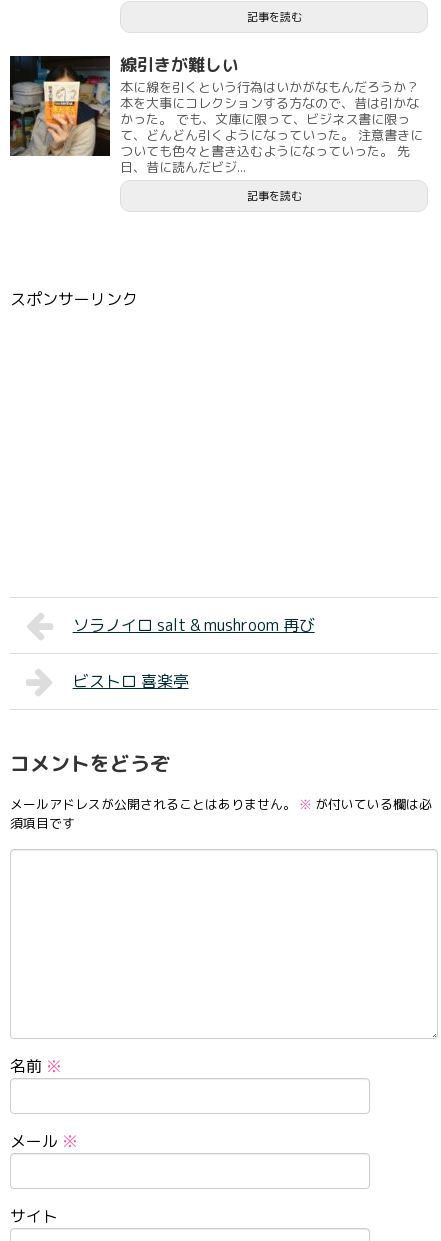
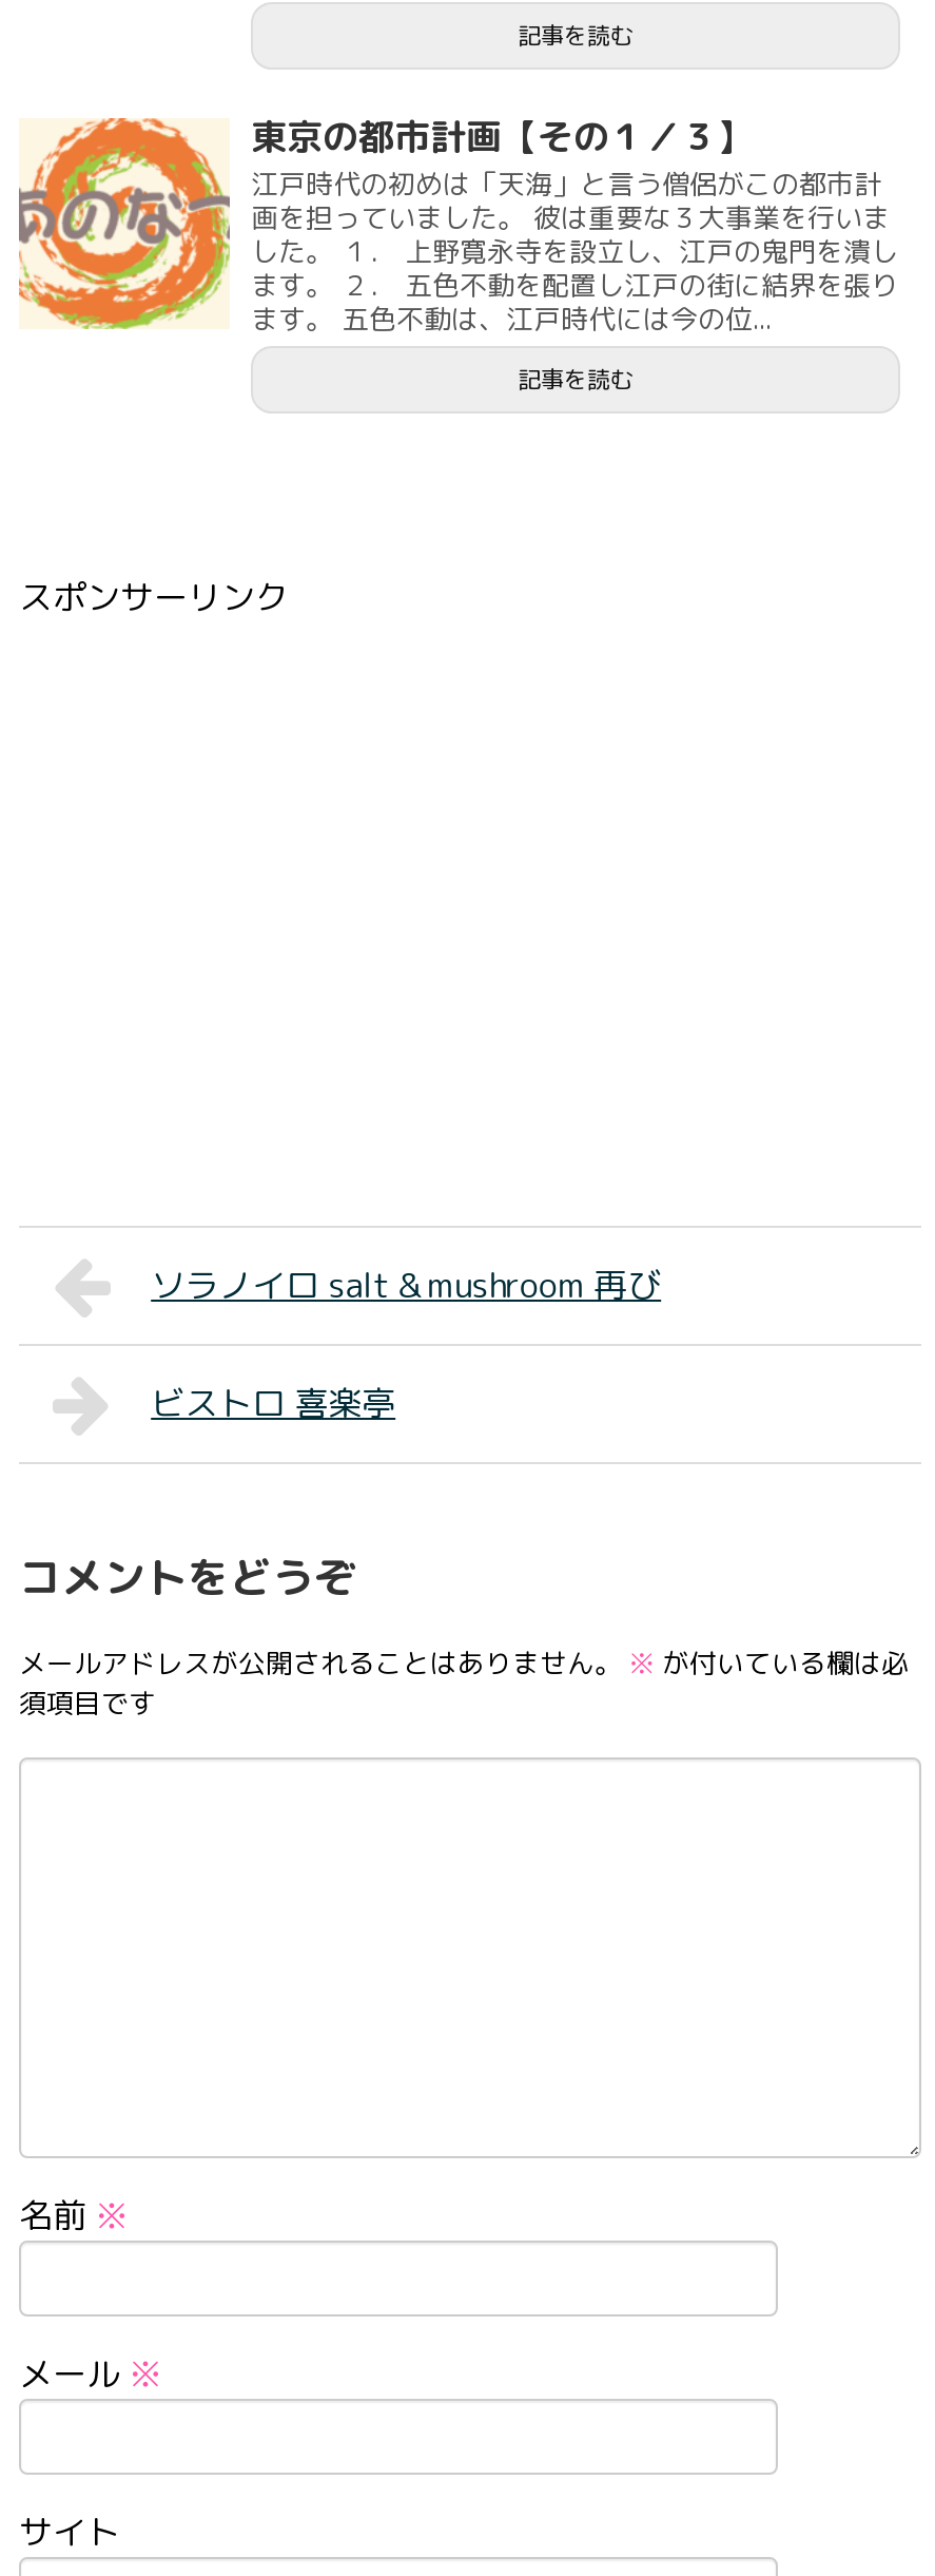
- [image]
- 線引きが難しい
- 本に線を引くという行為はいかがなもんだろうか？
- 本を大事にコレクションする方なので、昔は引かな
- かった。 でも、文庫に限って、ビジネス書に限っ
- て、どんどん引くようになっていった。 注意書きに
- ついても色々と書き込むようになっていった。 先
- 日、昔に読んだビジ...
+ [image]
+ 東京の都市計画【その１／３】
+ 江戸時代の初めは「天海」と言う僧侶がこの都市計
+ 画を担っていました。 彼は重要な３大事業を行いま
+ した。 １． 上野寛永寺を設立し、江戸の鬼門を潰し
+ ます。 ２． 五色不動を配置し江戸の街に結界を張り
+ ます。 五色不動は、江戸時代には今の位...
